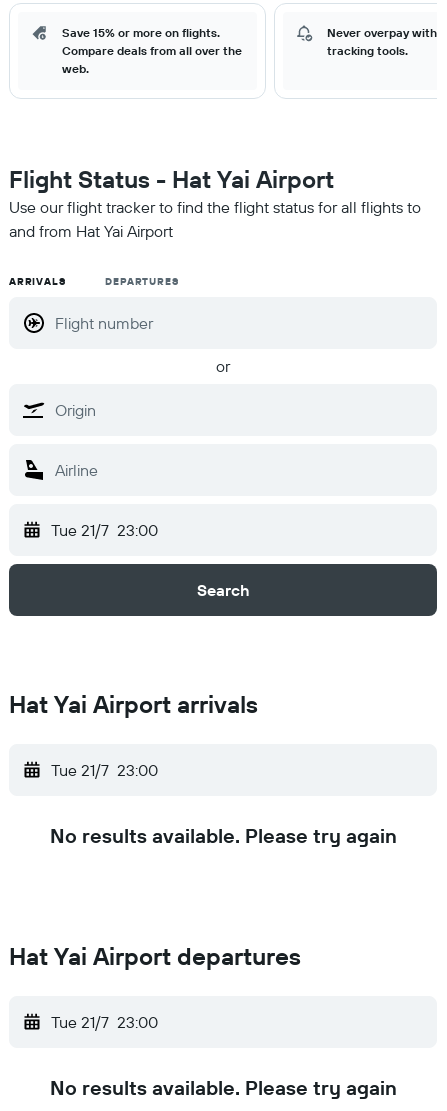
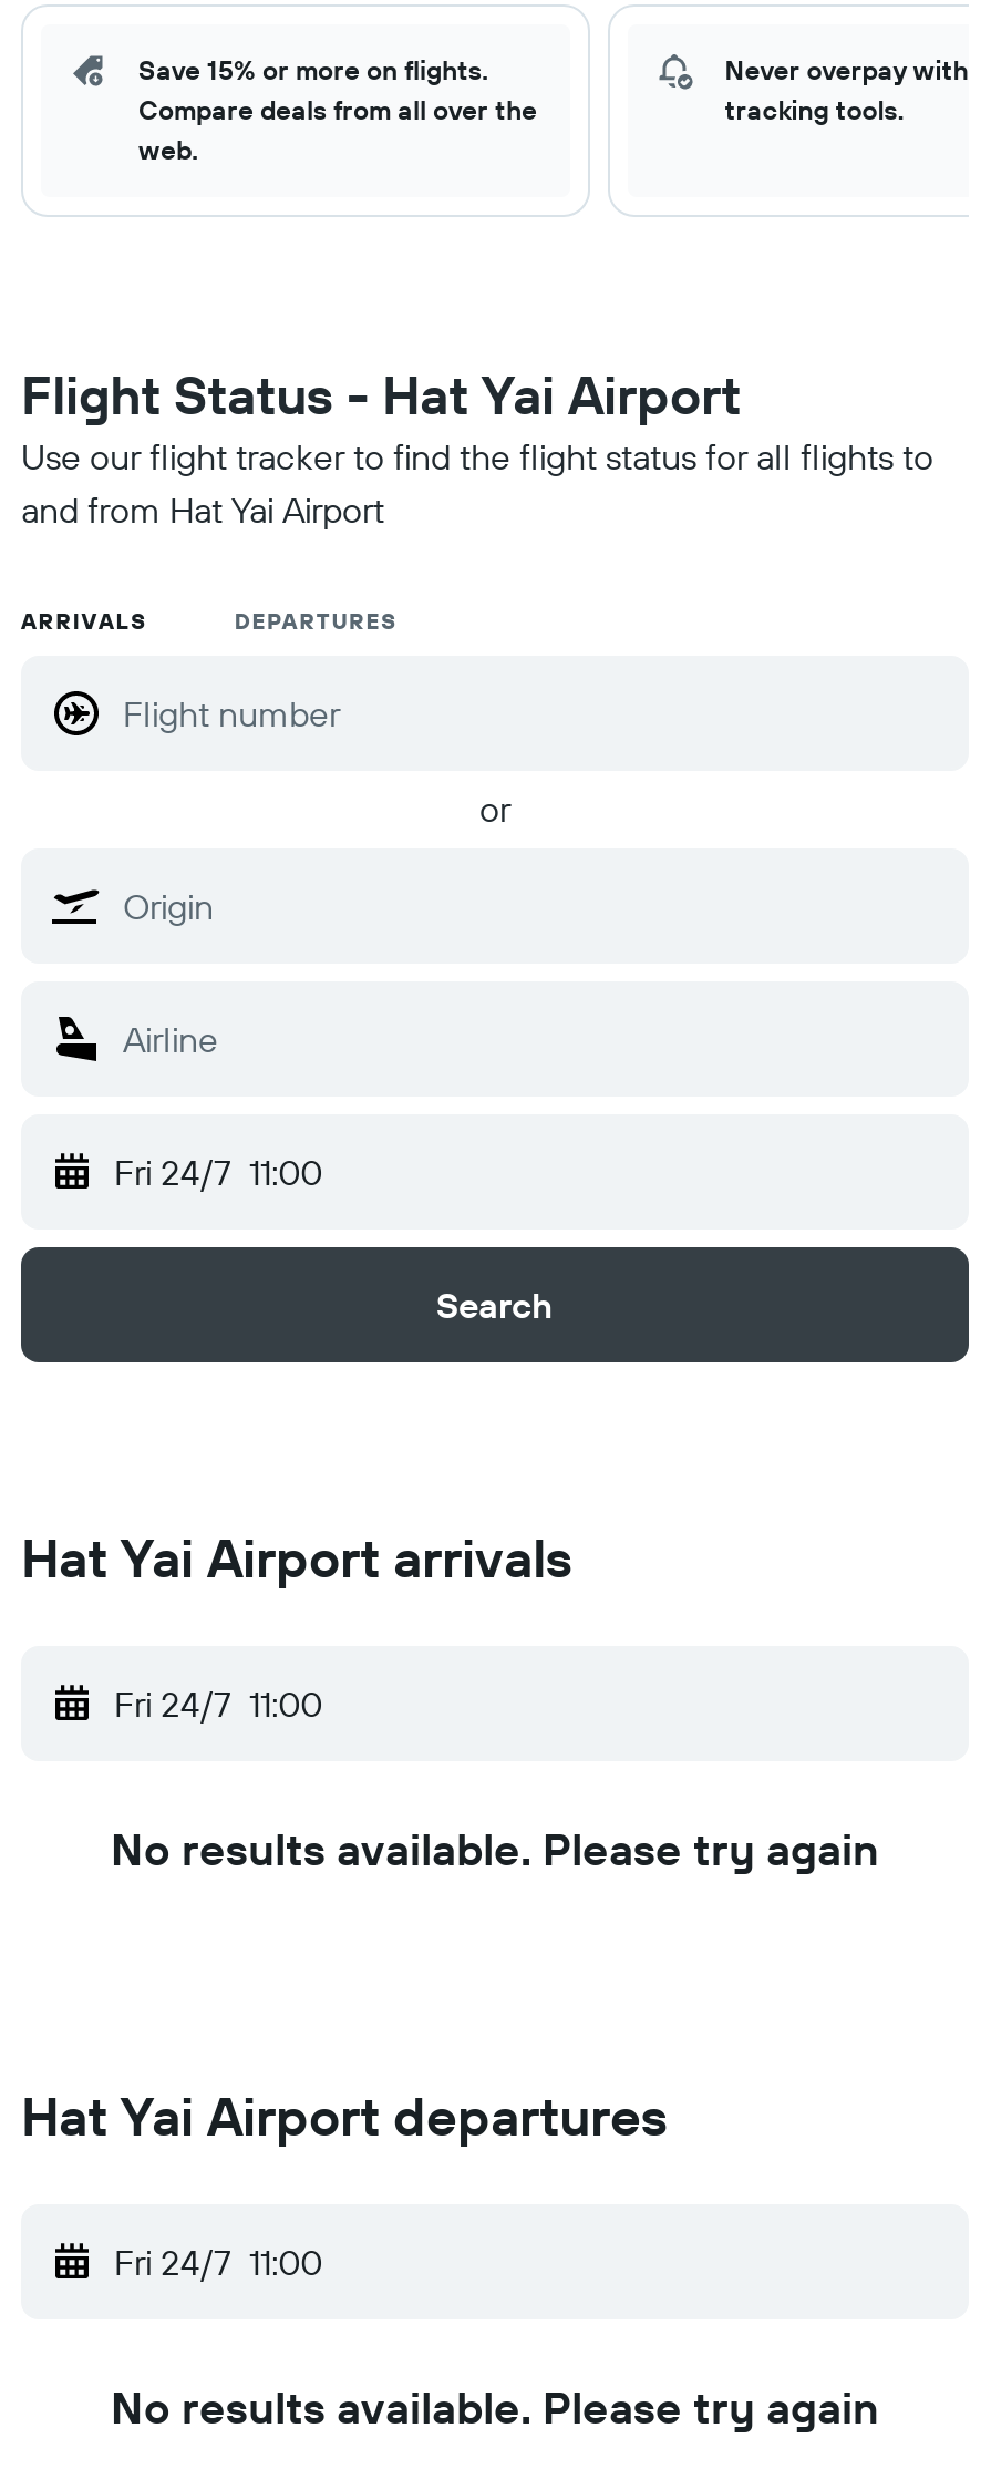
- Tue 21/7 23:00
+ Fri 24/7 11:00

- Tue 21/7 23:00
+ Fri 24/7 11:00

- Tue 21/7 23:00
+ Fri 24/7 11:00
